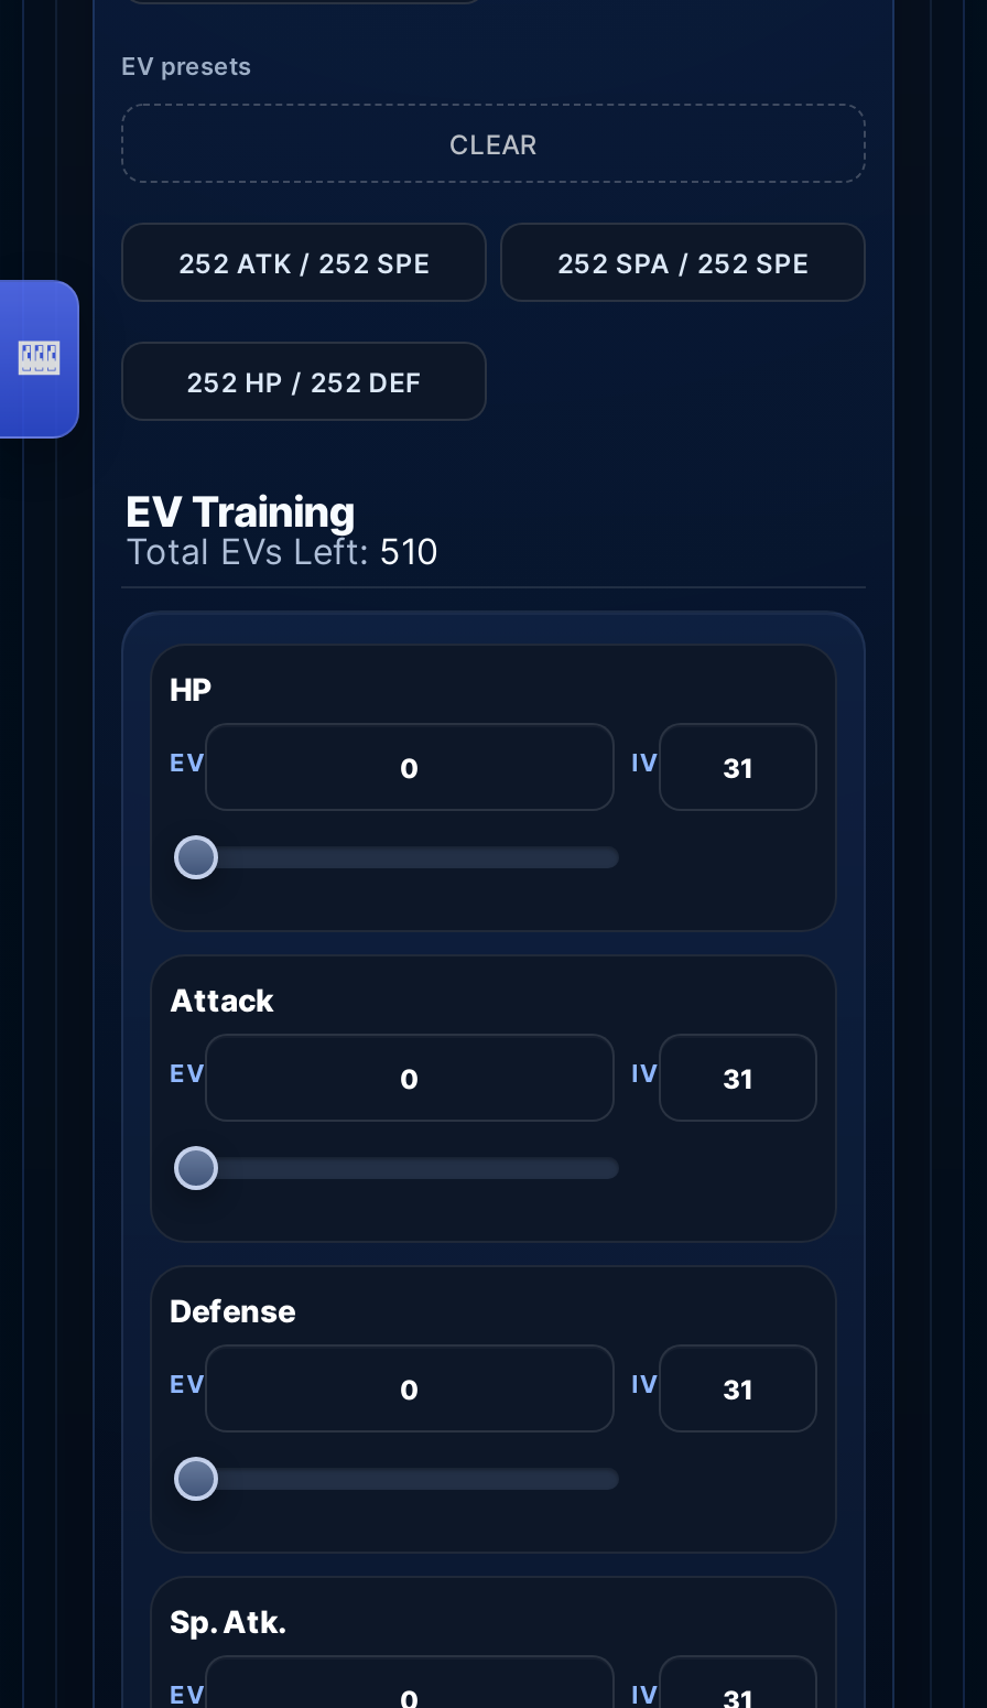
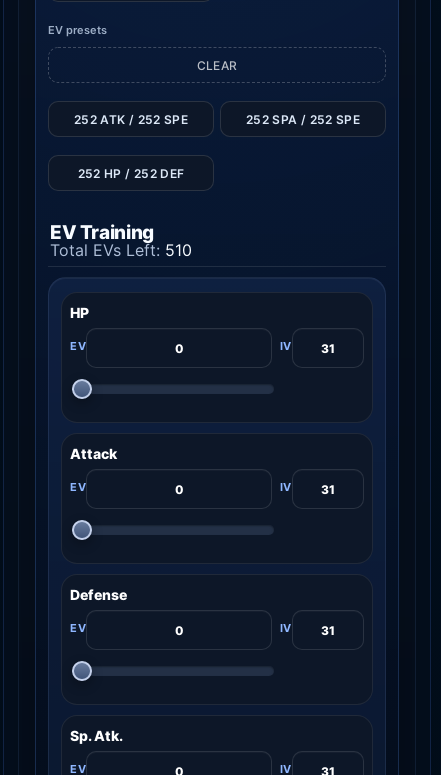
- [image]
